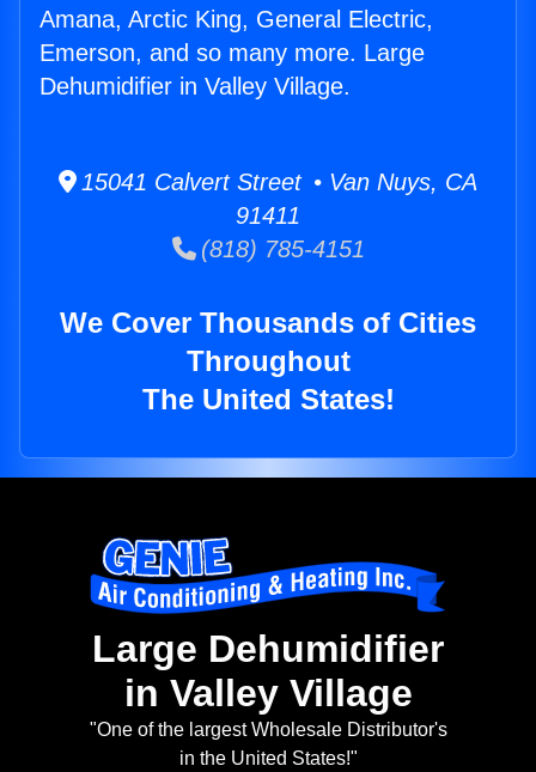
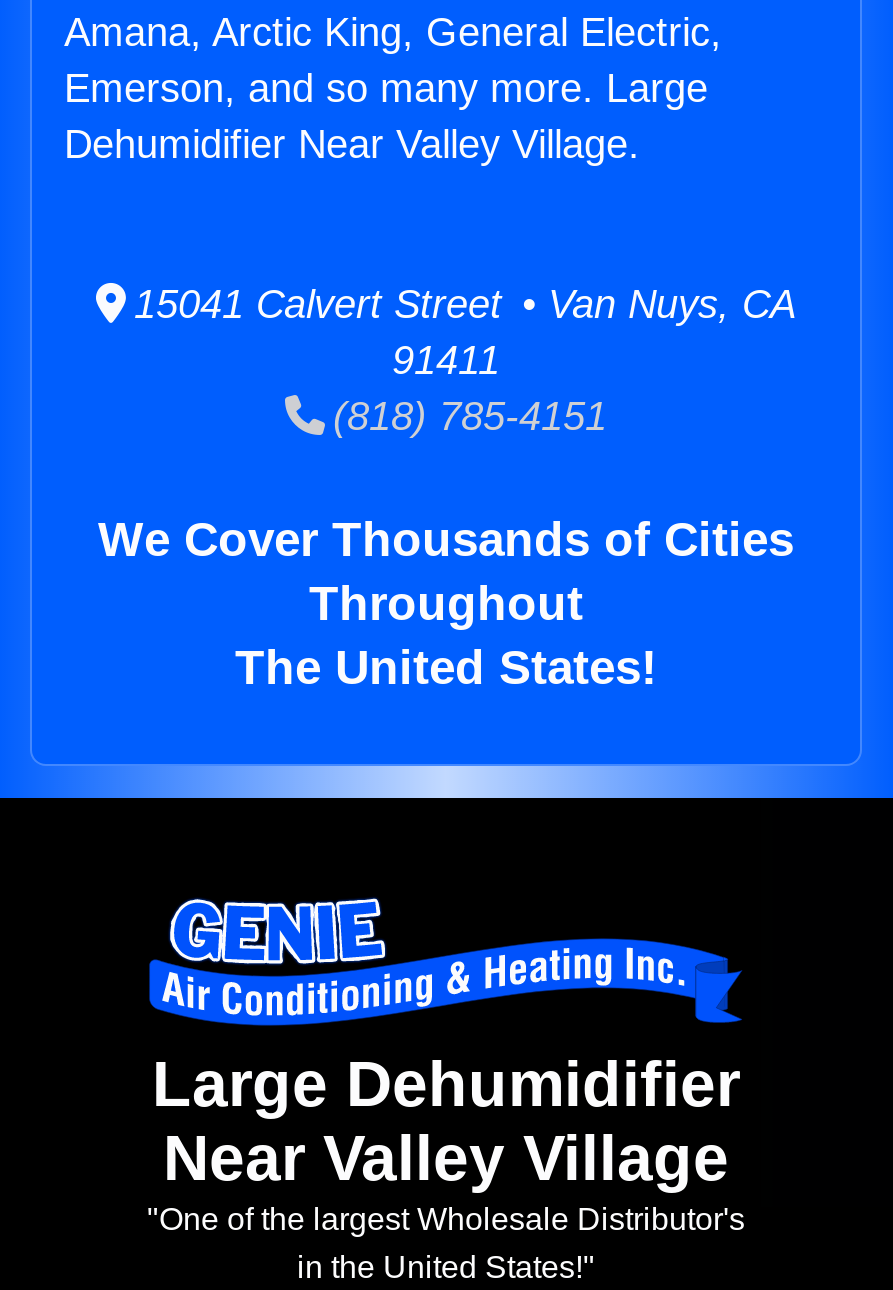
- Dehumidifier in Valley Village.
+ Dehumidifier Near Valley Village.

- in Valley Village
+ Near Valley Village
